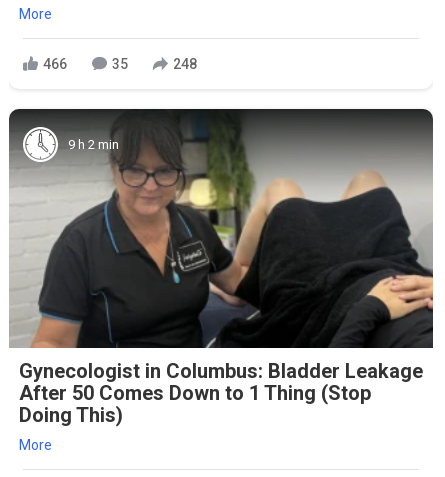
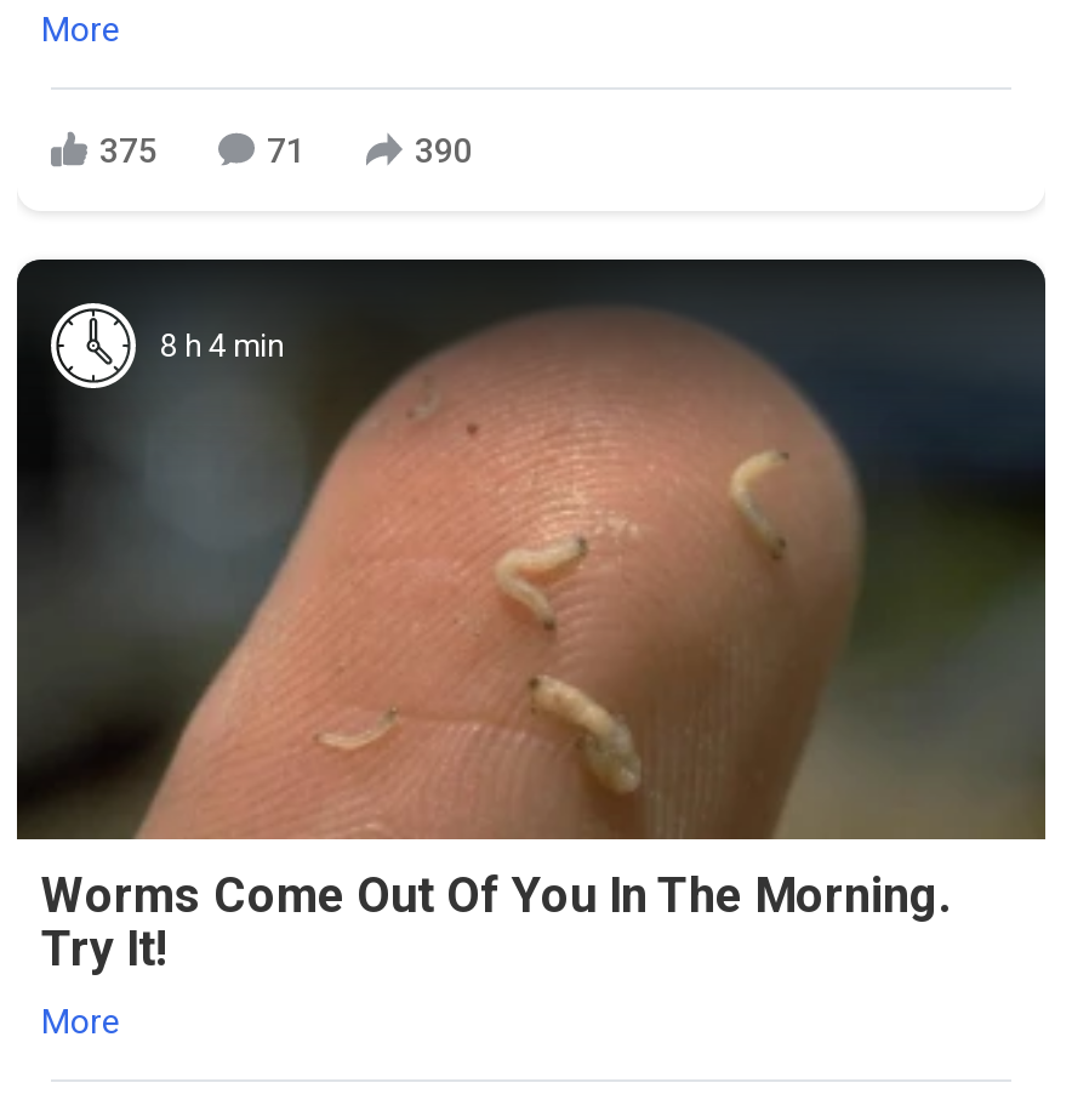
- 466
- 35
- 248
+ 375
+ 71
+ 390

- [image]
- 9 h 2 min
+ [image]
+ 8 h 4 min

- Gynecologist in Columbus: Bladder Leakage
- After 50 Comes Down to 1 Thing (Stop
- Doing This)
+ Worms Come Out Of You In The Morning.
+ Try It!
